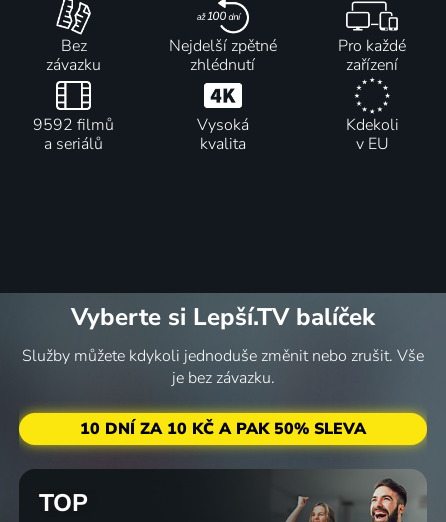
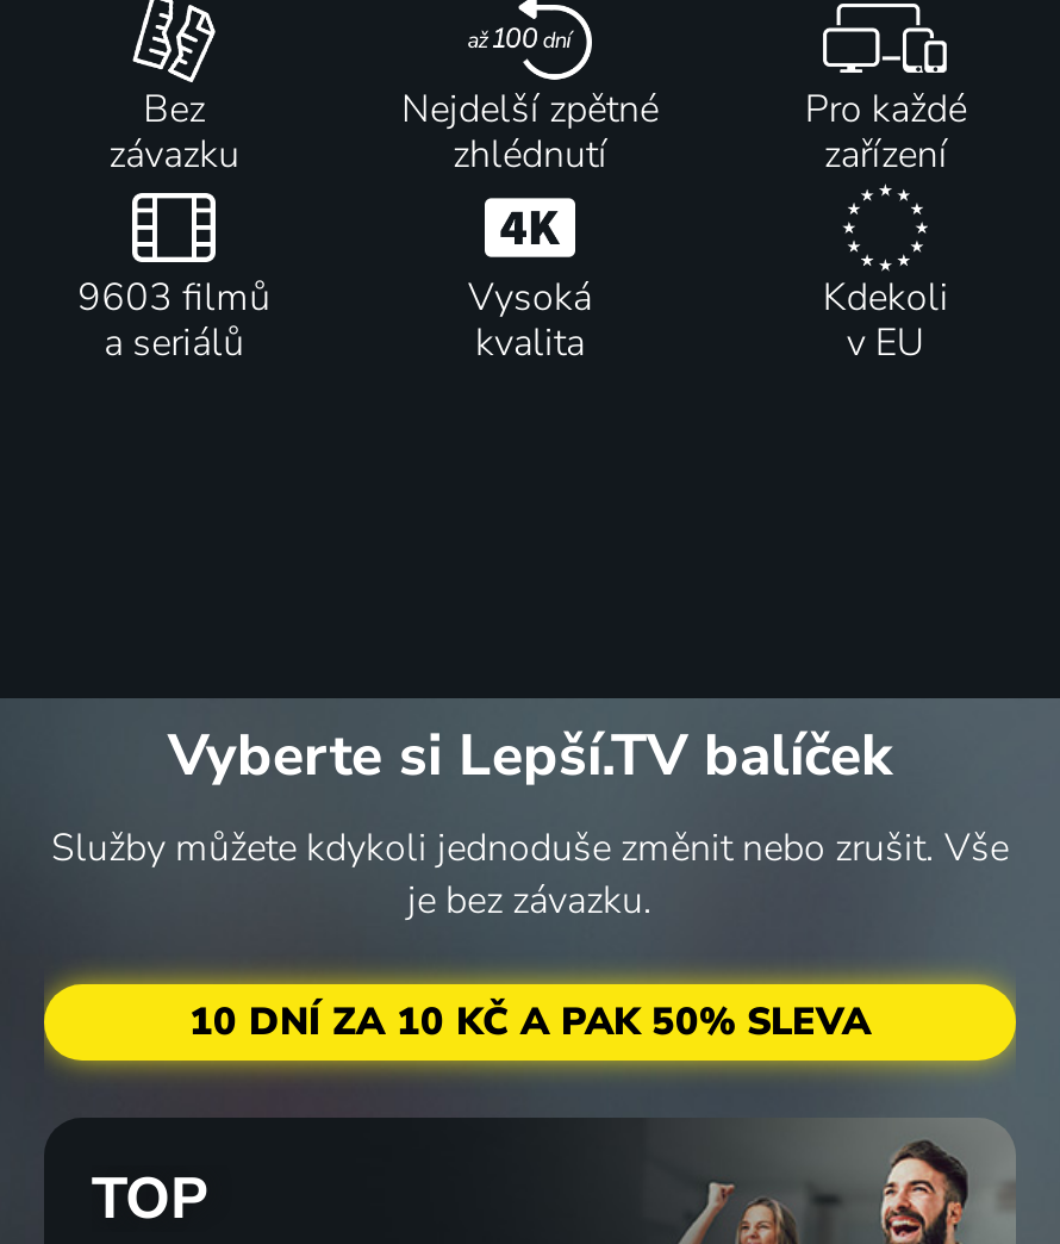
- 9592 filmů
+ 9603 filmů
